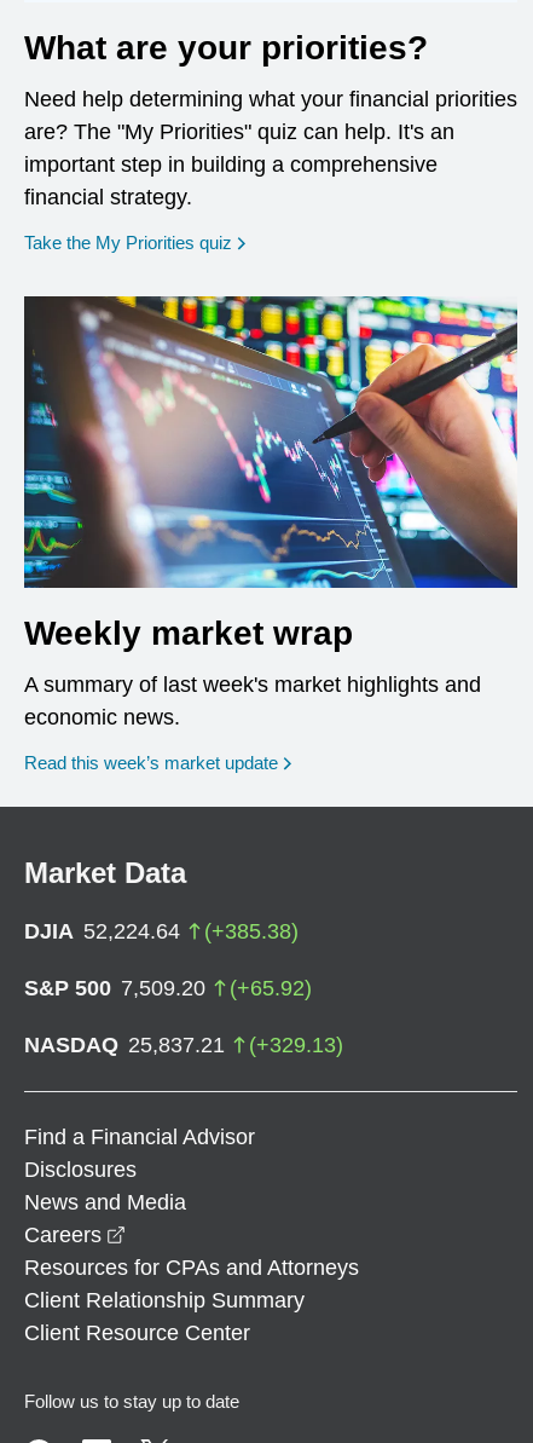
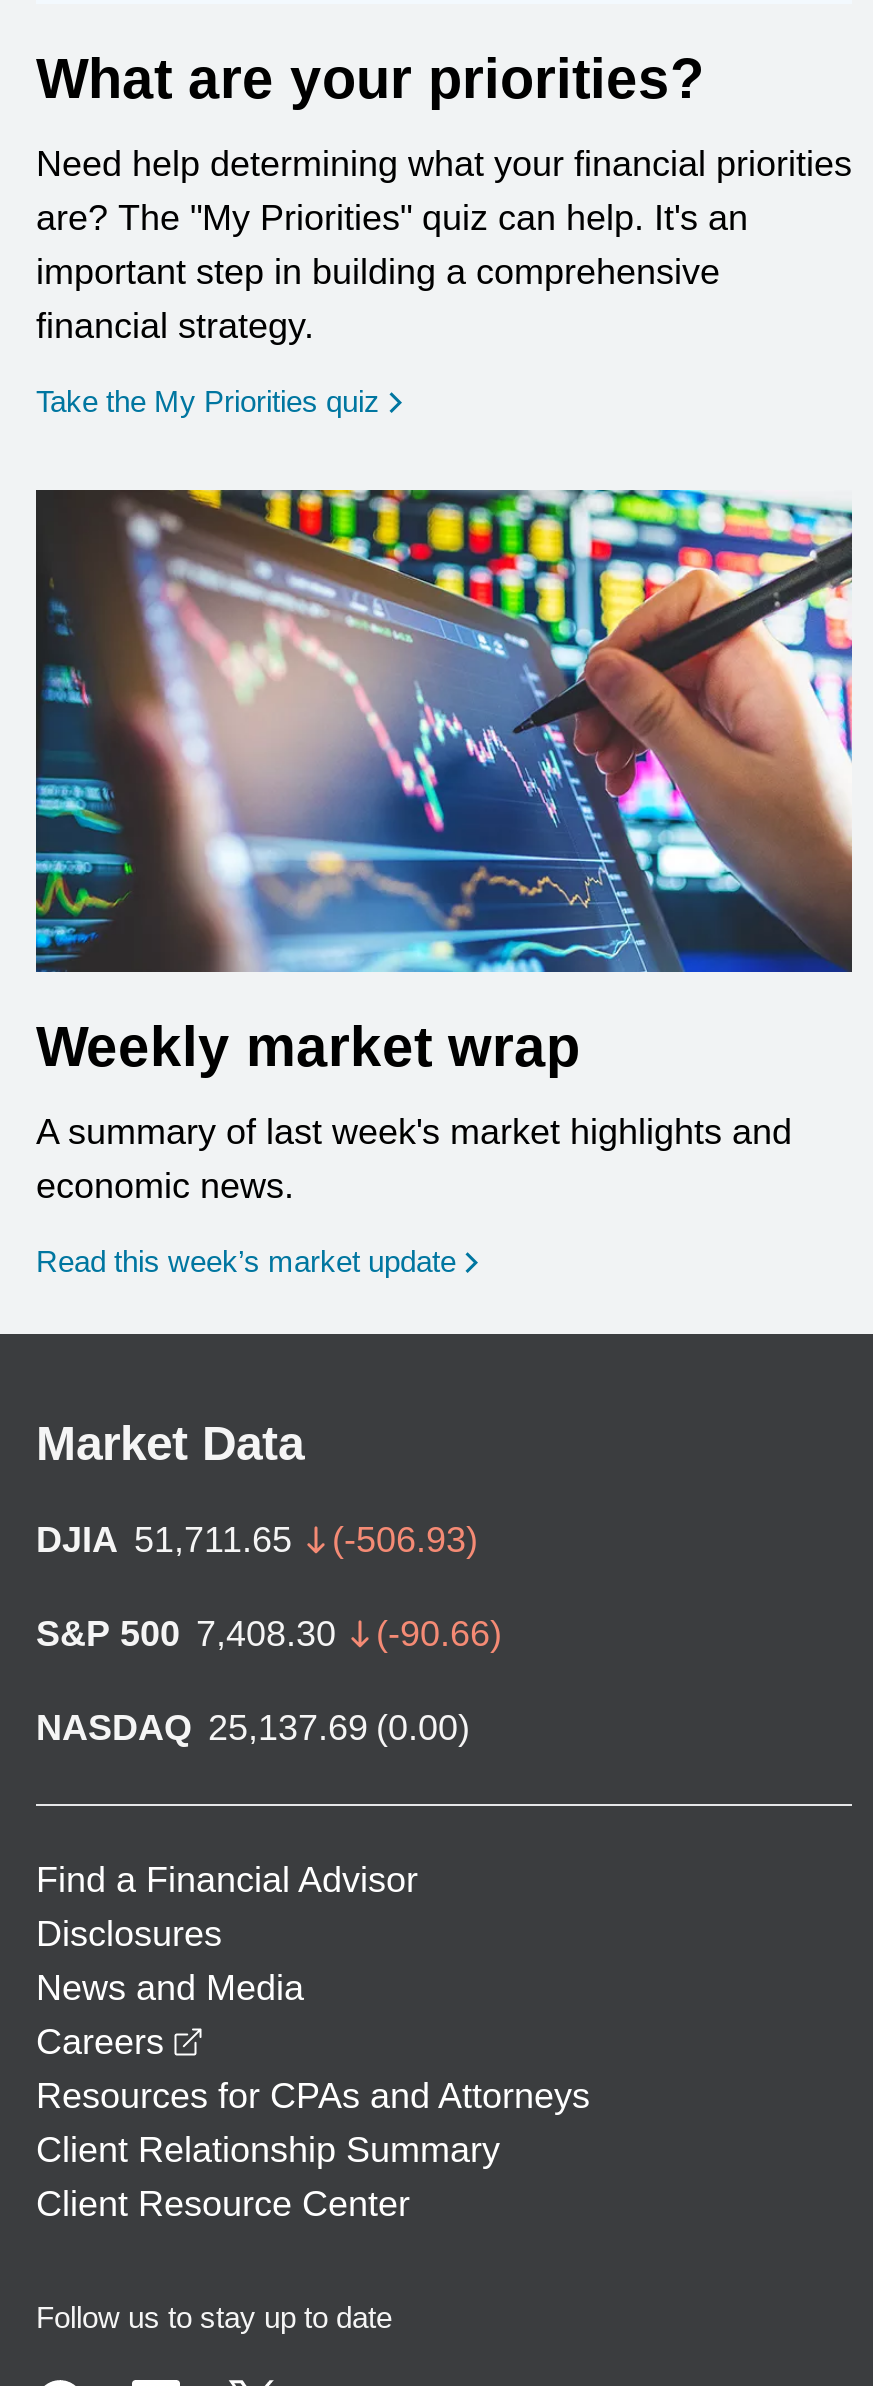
- DJIA 52,224.64
- (+385.38)
+ DJIA 51,711.65
+ (-506.93)

- S&P 500 7,509.20
- (+65.92)
+ S&P 500 7,408.30
+ (-90.66)

- NASDAQ 25,837.21
- (+329.13)
+ NASDAQ 25,137.69 (0.00)
